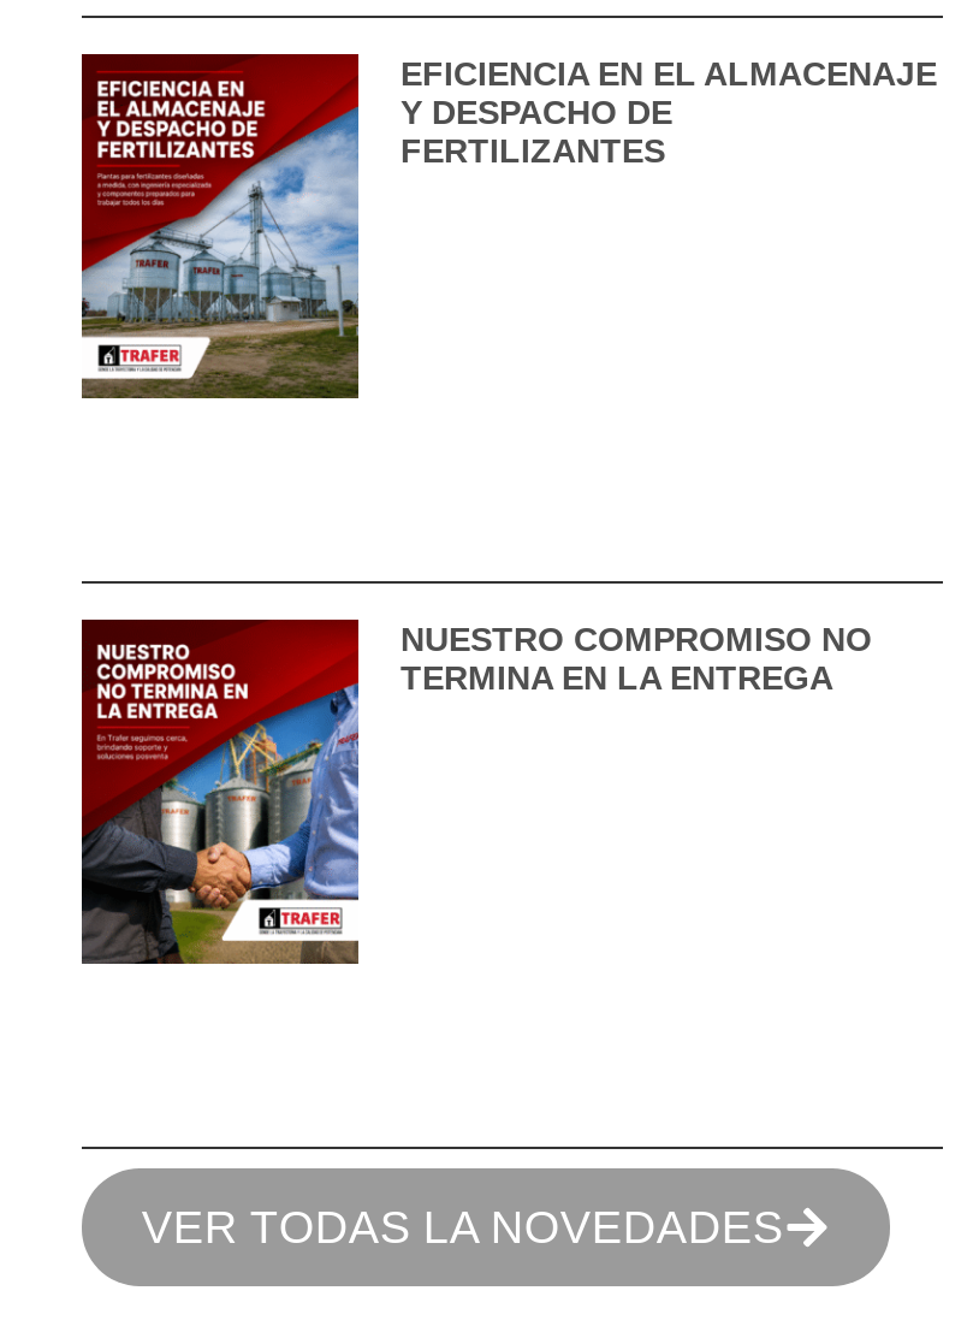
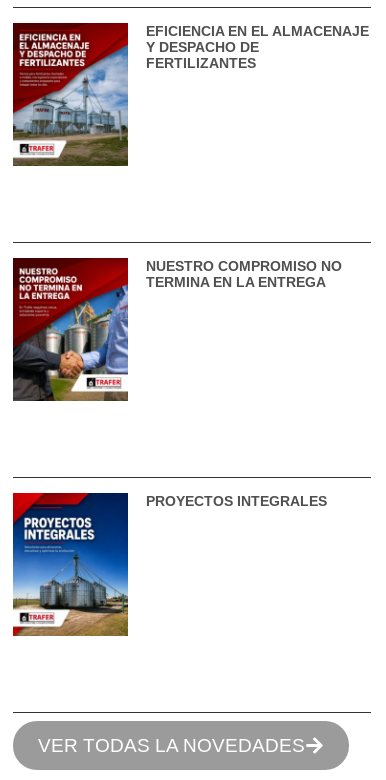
+ [image]
+ PROYECTOS INTEGRALES
